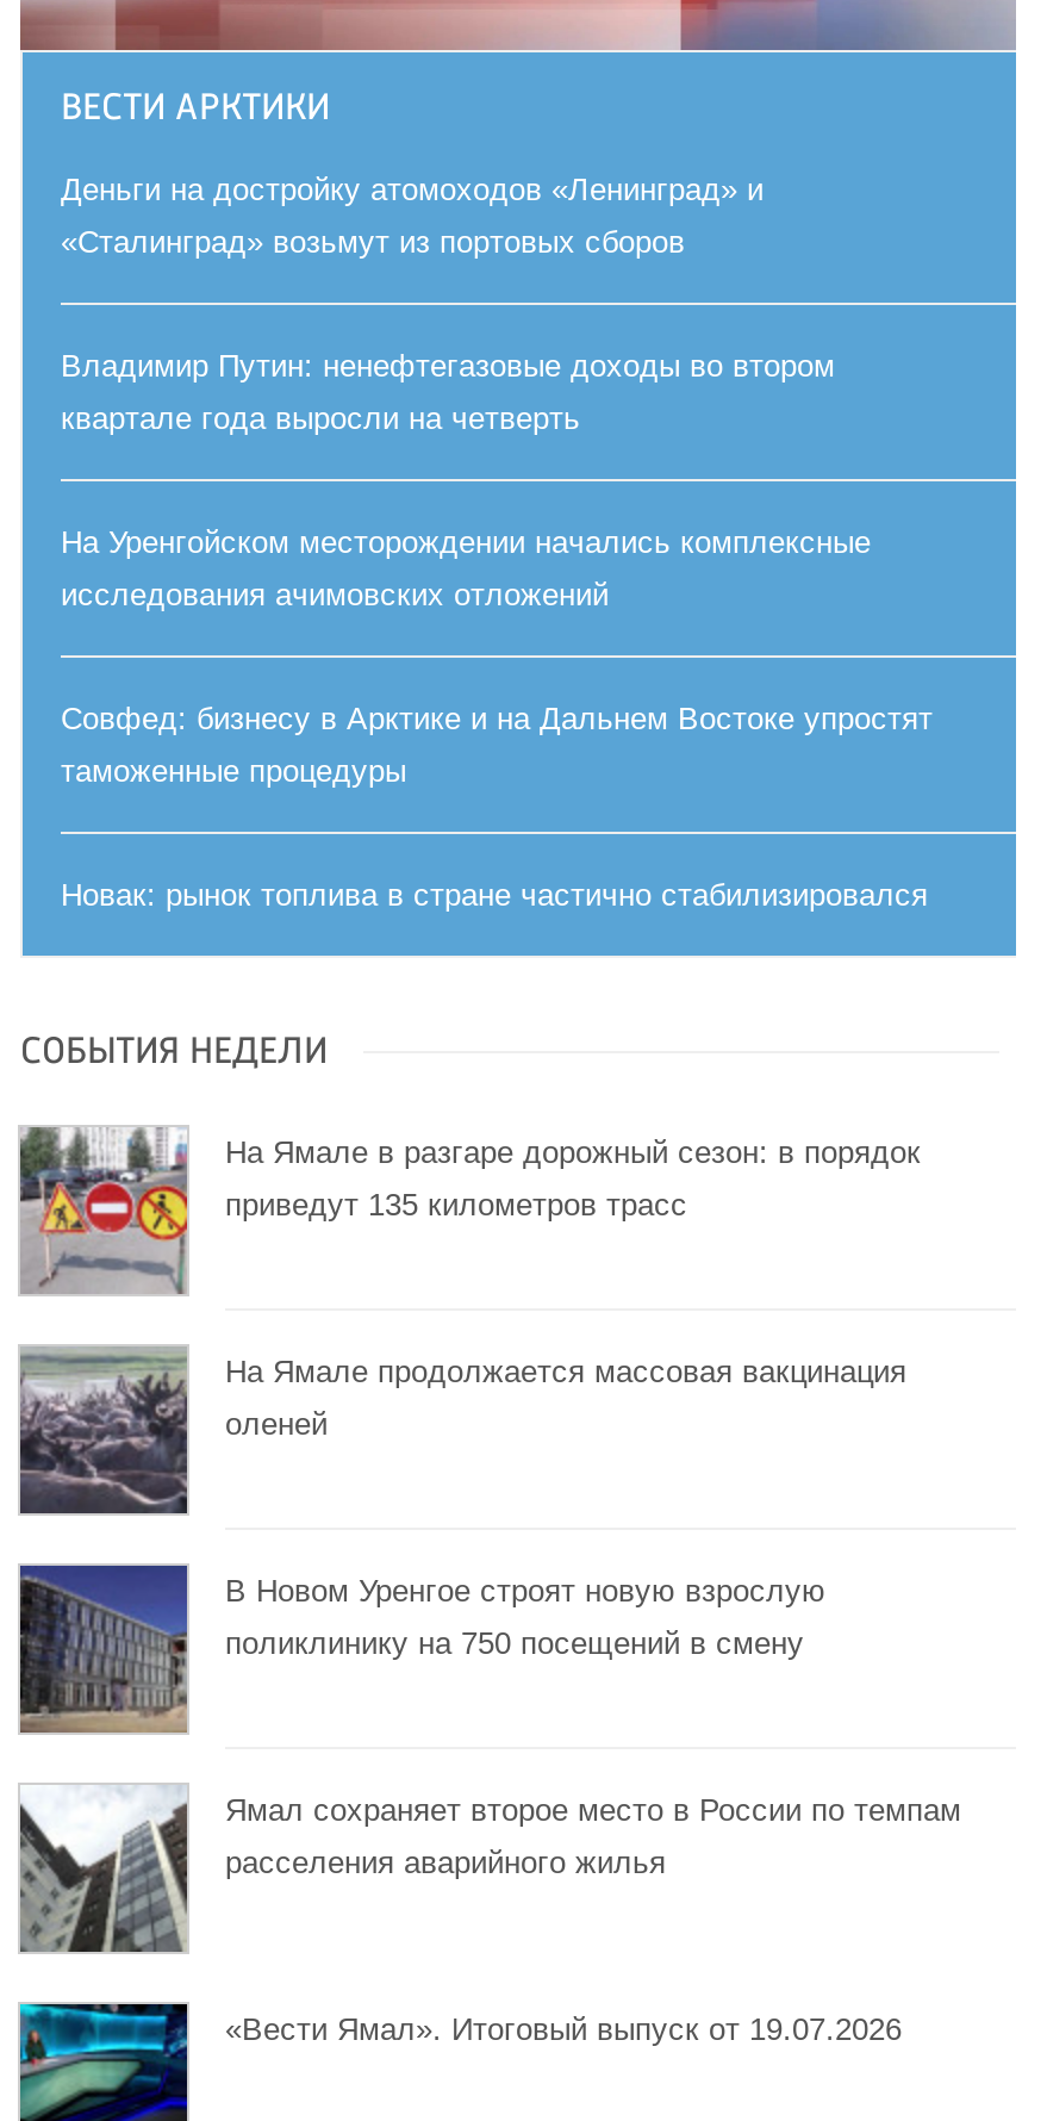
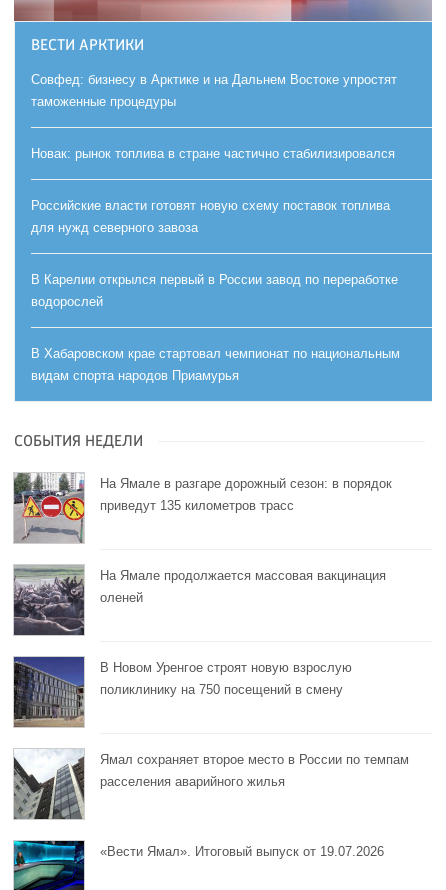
- Деньги на достройку атомоходов «Ленинград» и
- «Сталинград» возьмут из портовых сборов
- Владимир Путин: ненефтегазовые доходы во втором
- квартале года выросли на четверть
- На Уренгойском месторождении начались комплексные
- исследования ачимовских отложений

moved up: Совфед: бизнесу в Арктике и на Дальнем Востоке упростят | таможенные процедуры | Новак: рынок топлива в стране частично стабилизировался

+ Российские власти готовят новую схему поставок топлива
+ для нужд северного завоза
+ В Карелии открылся первый в России завод по переработке
+ водорослей
+ В Хабаровском крае стартовал чемпионат по национальным
+ видам спорта народов Приамурья
